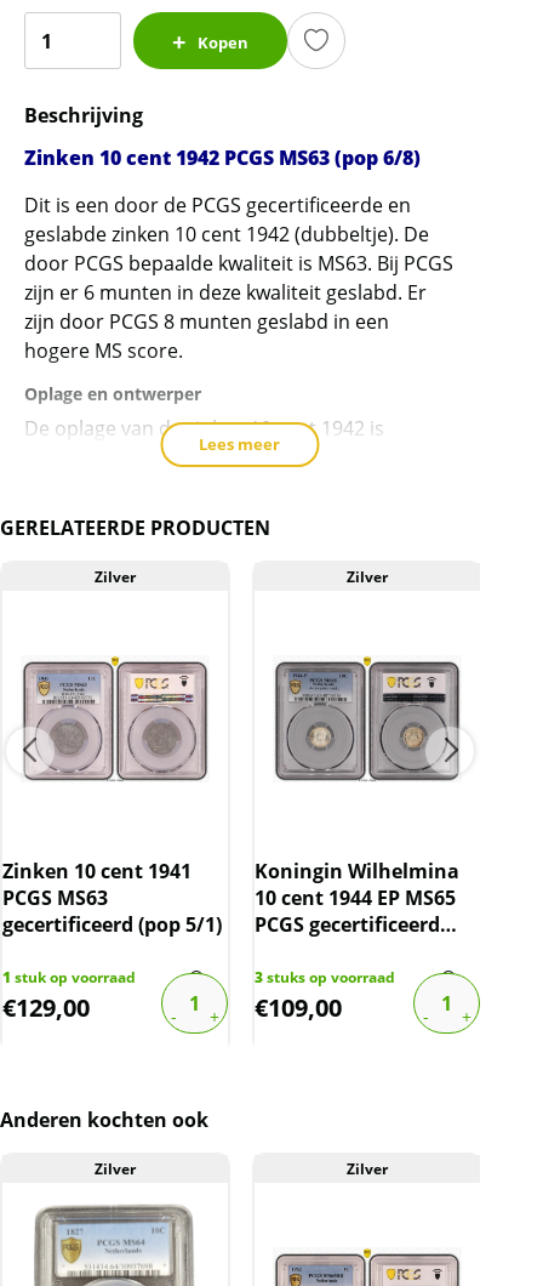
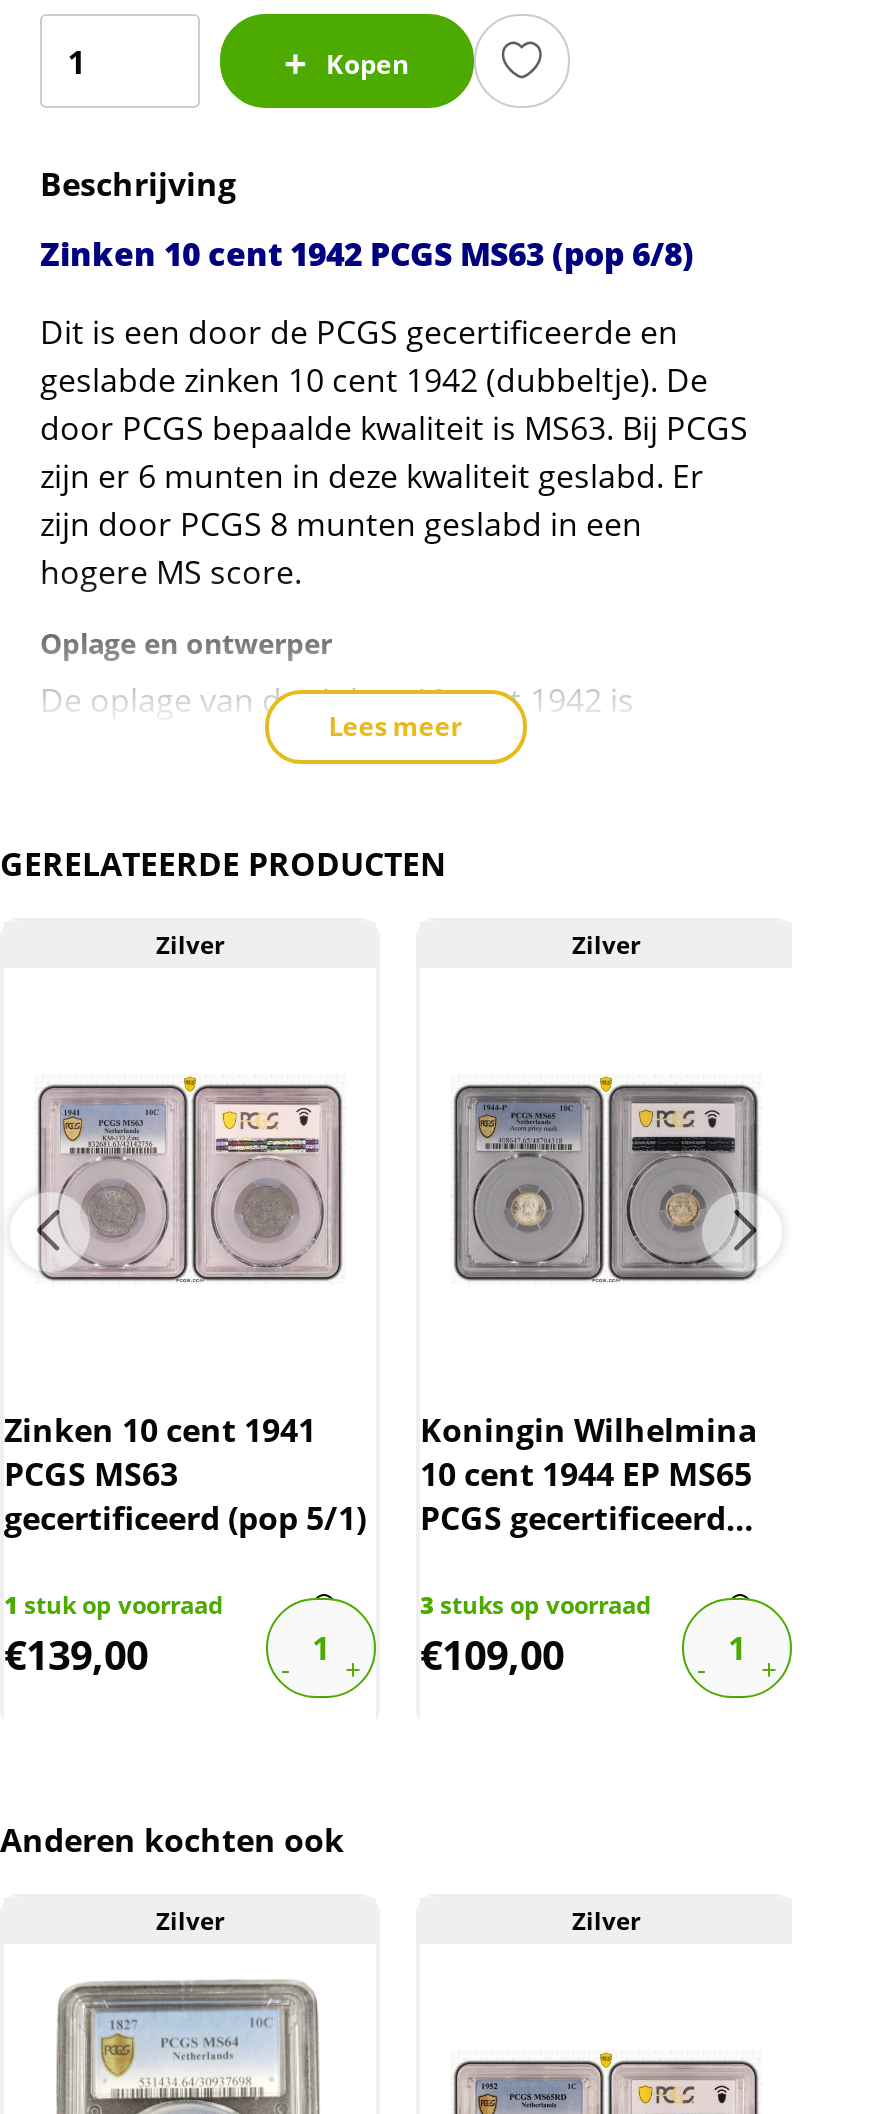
- €129,00
+ €139,00
